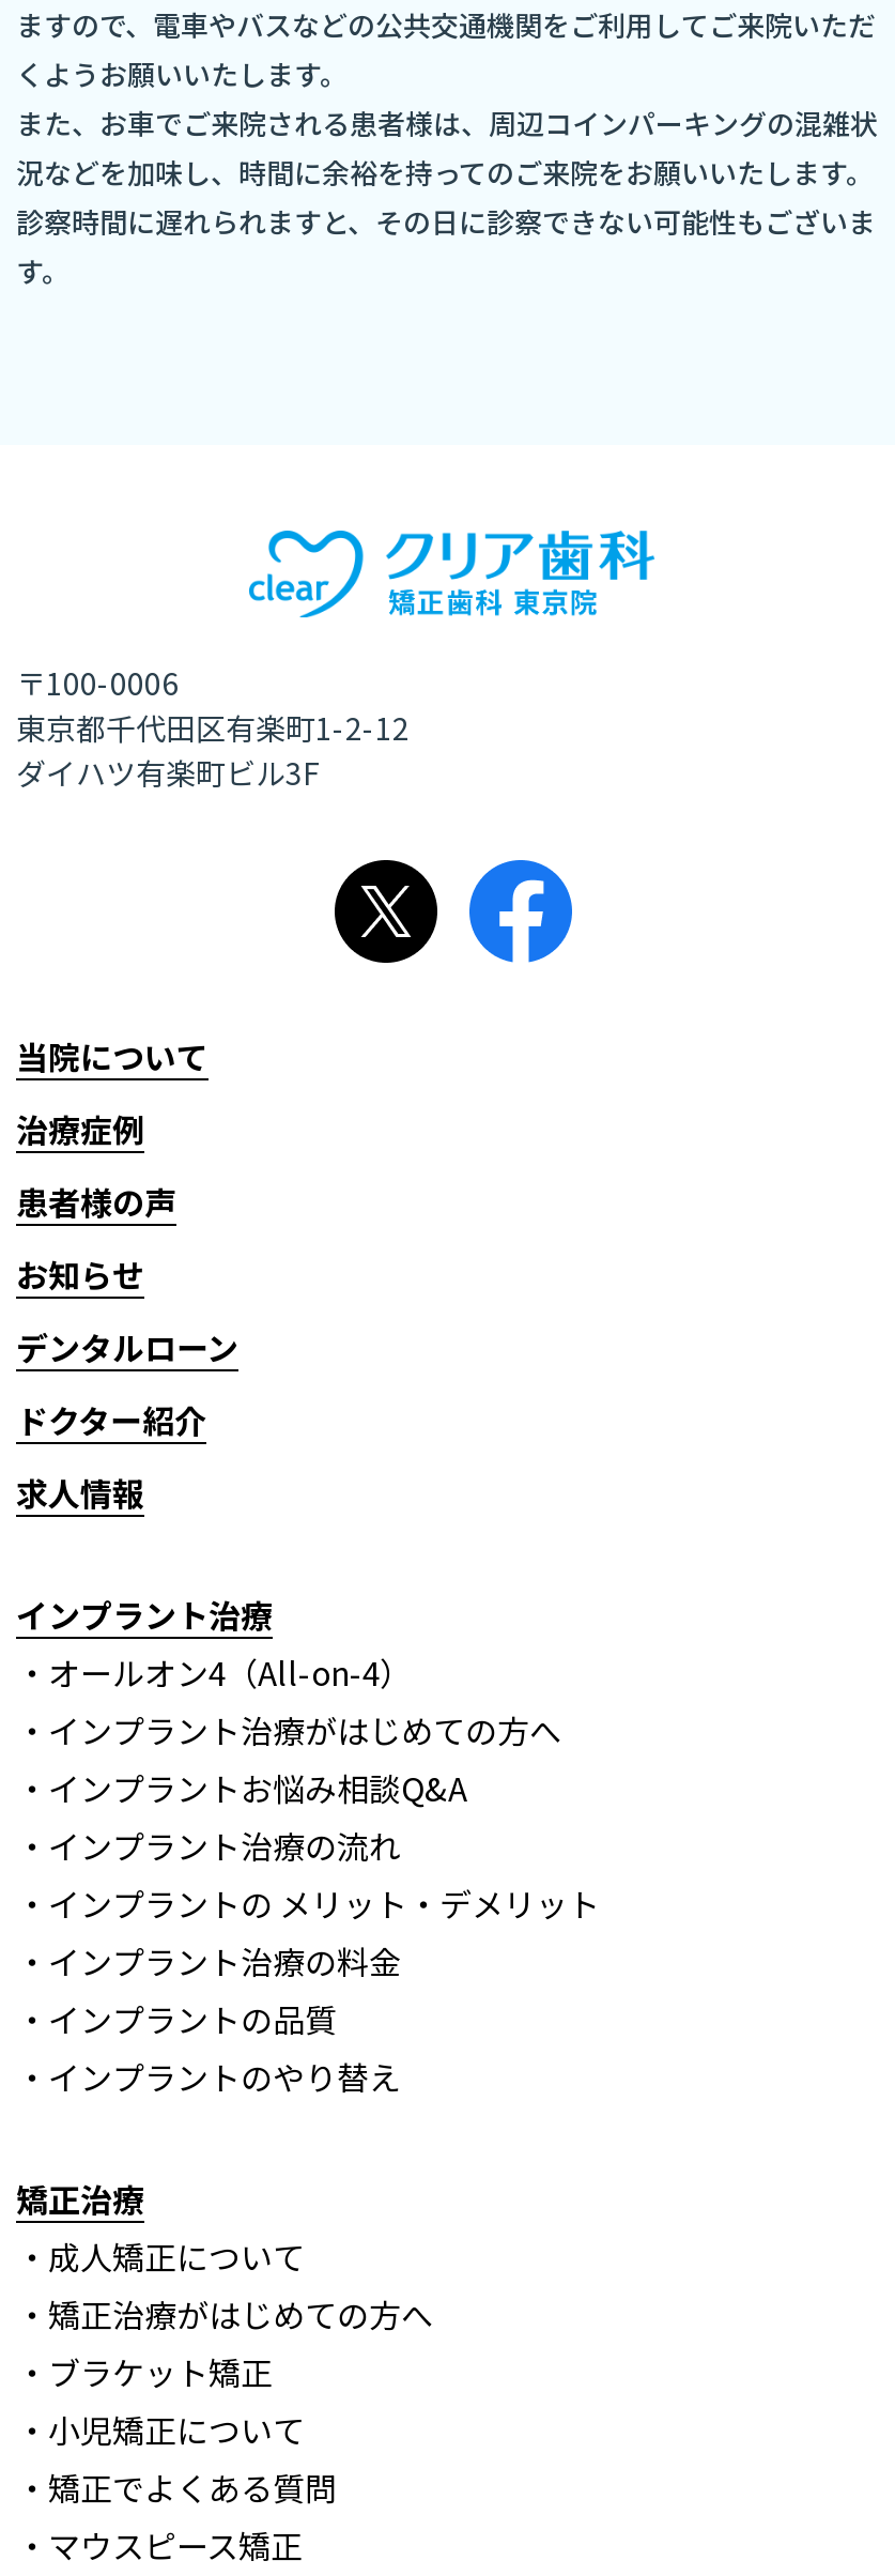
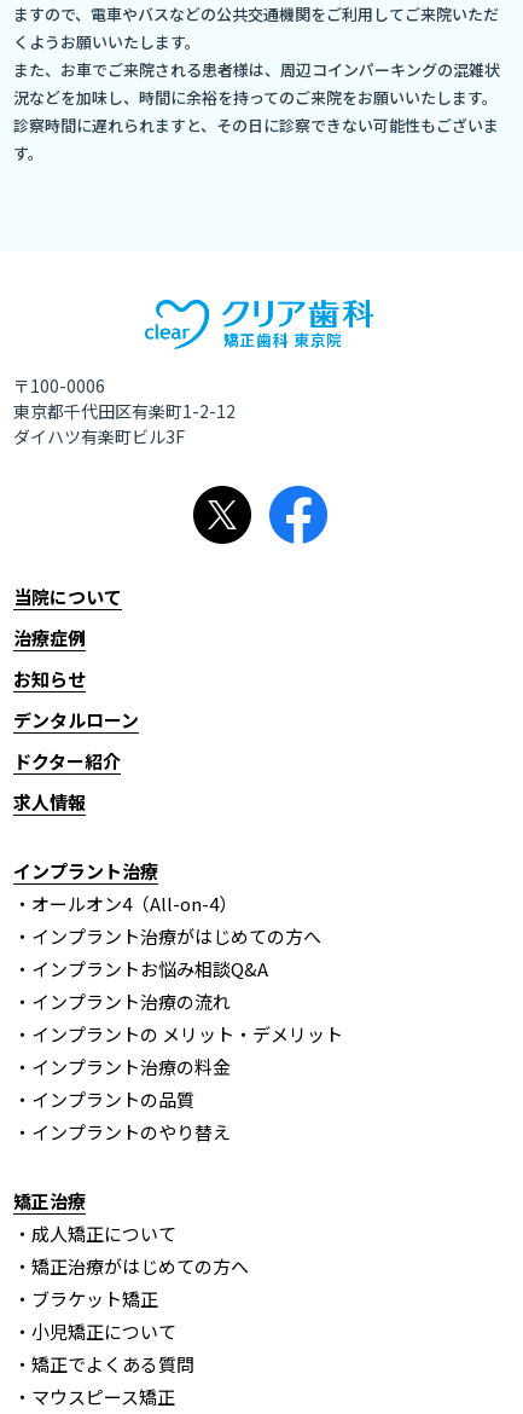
- 患者様の声
